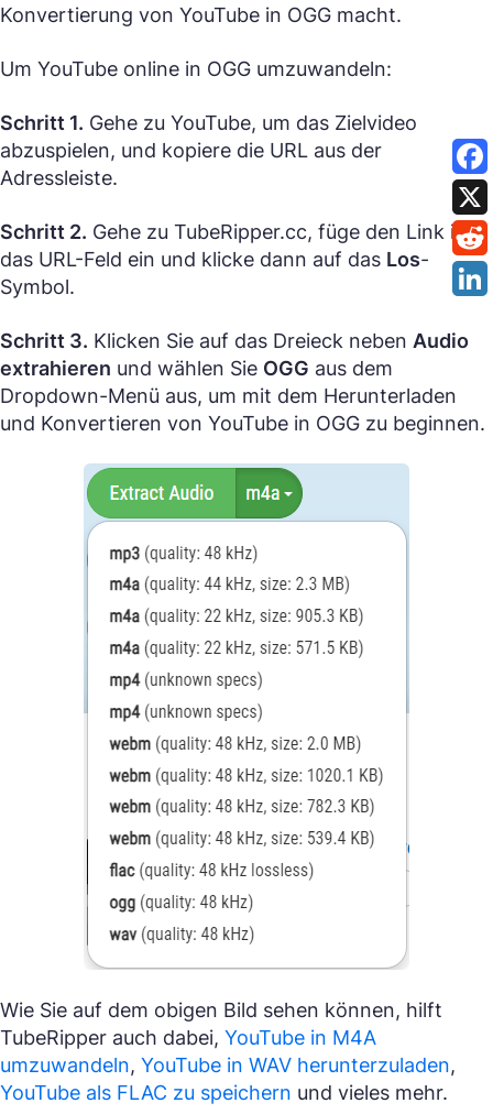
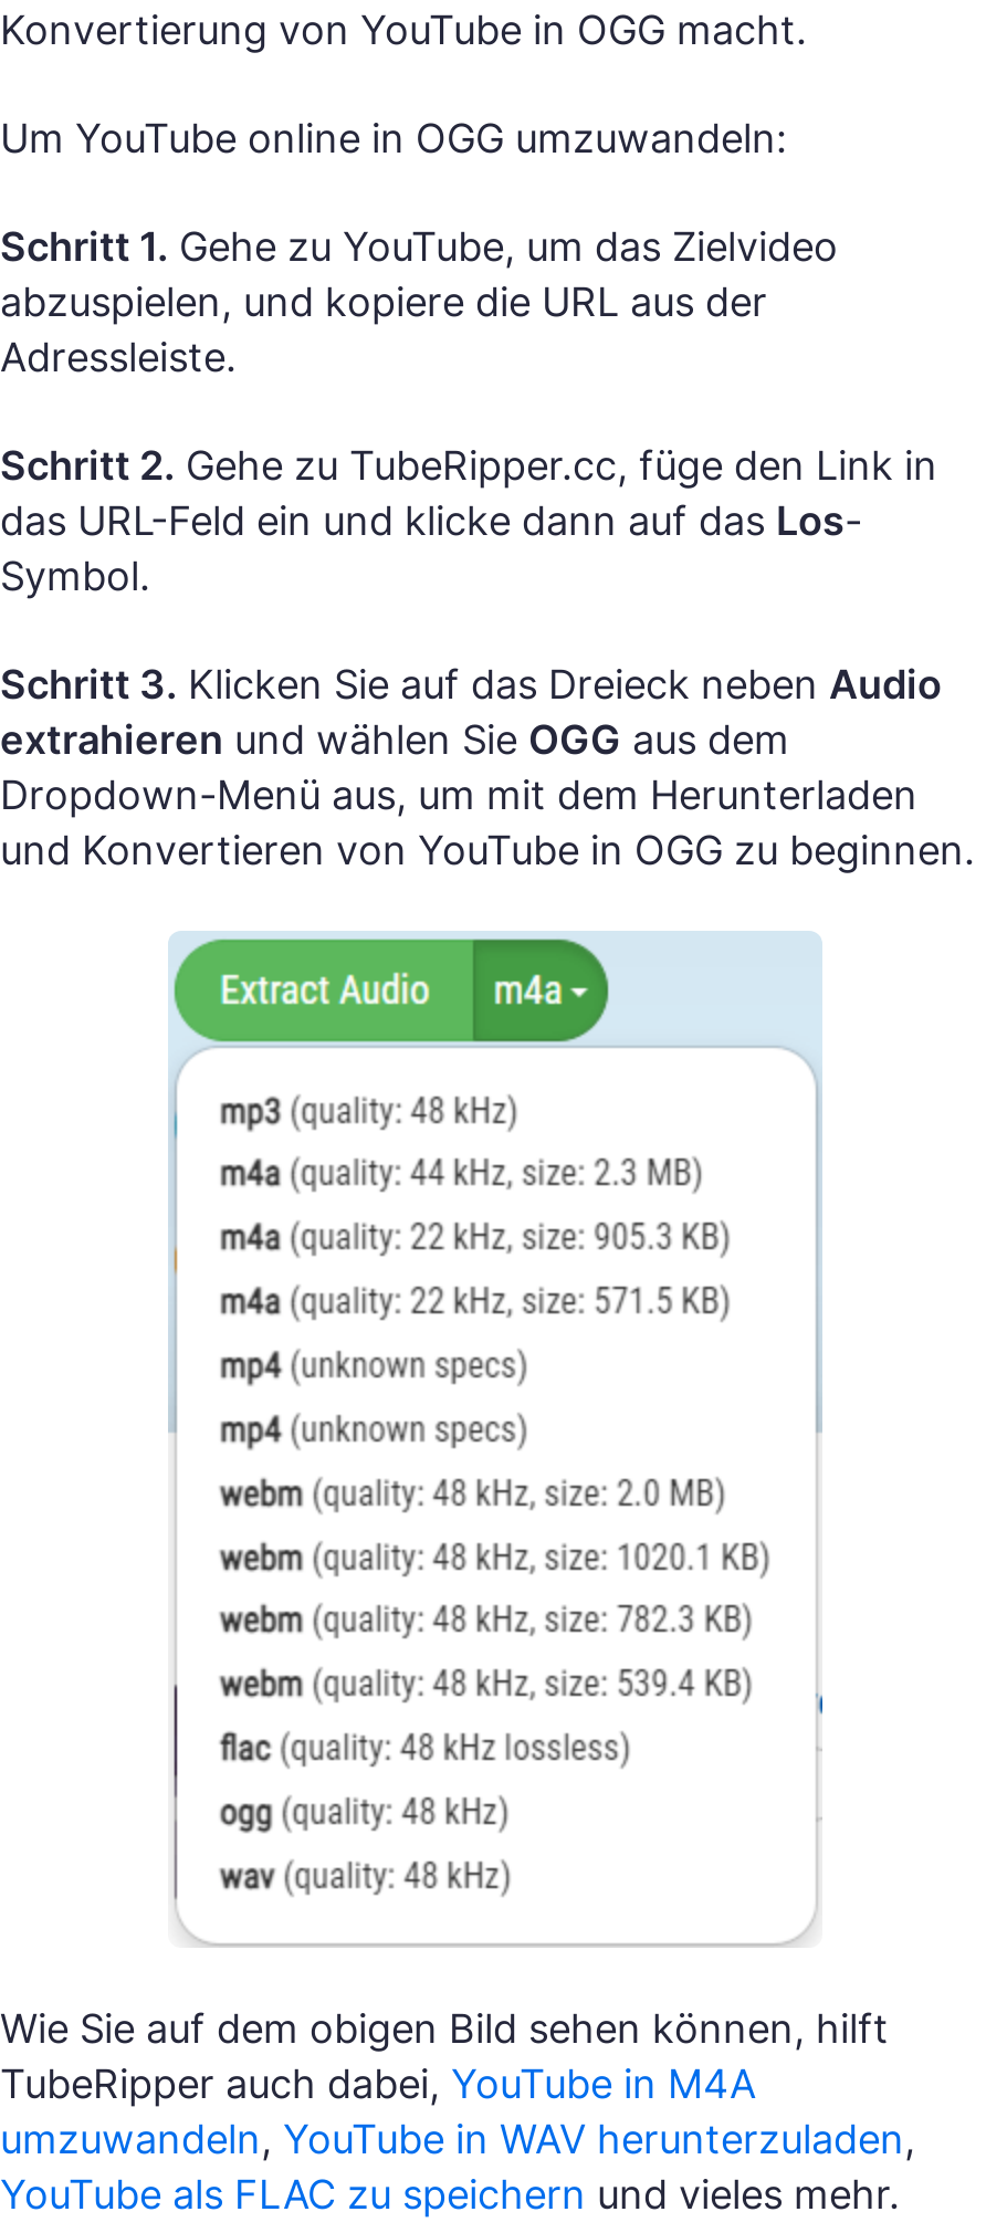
- [image]
